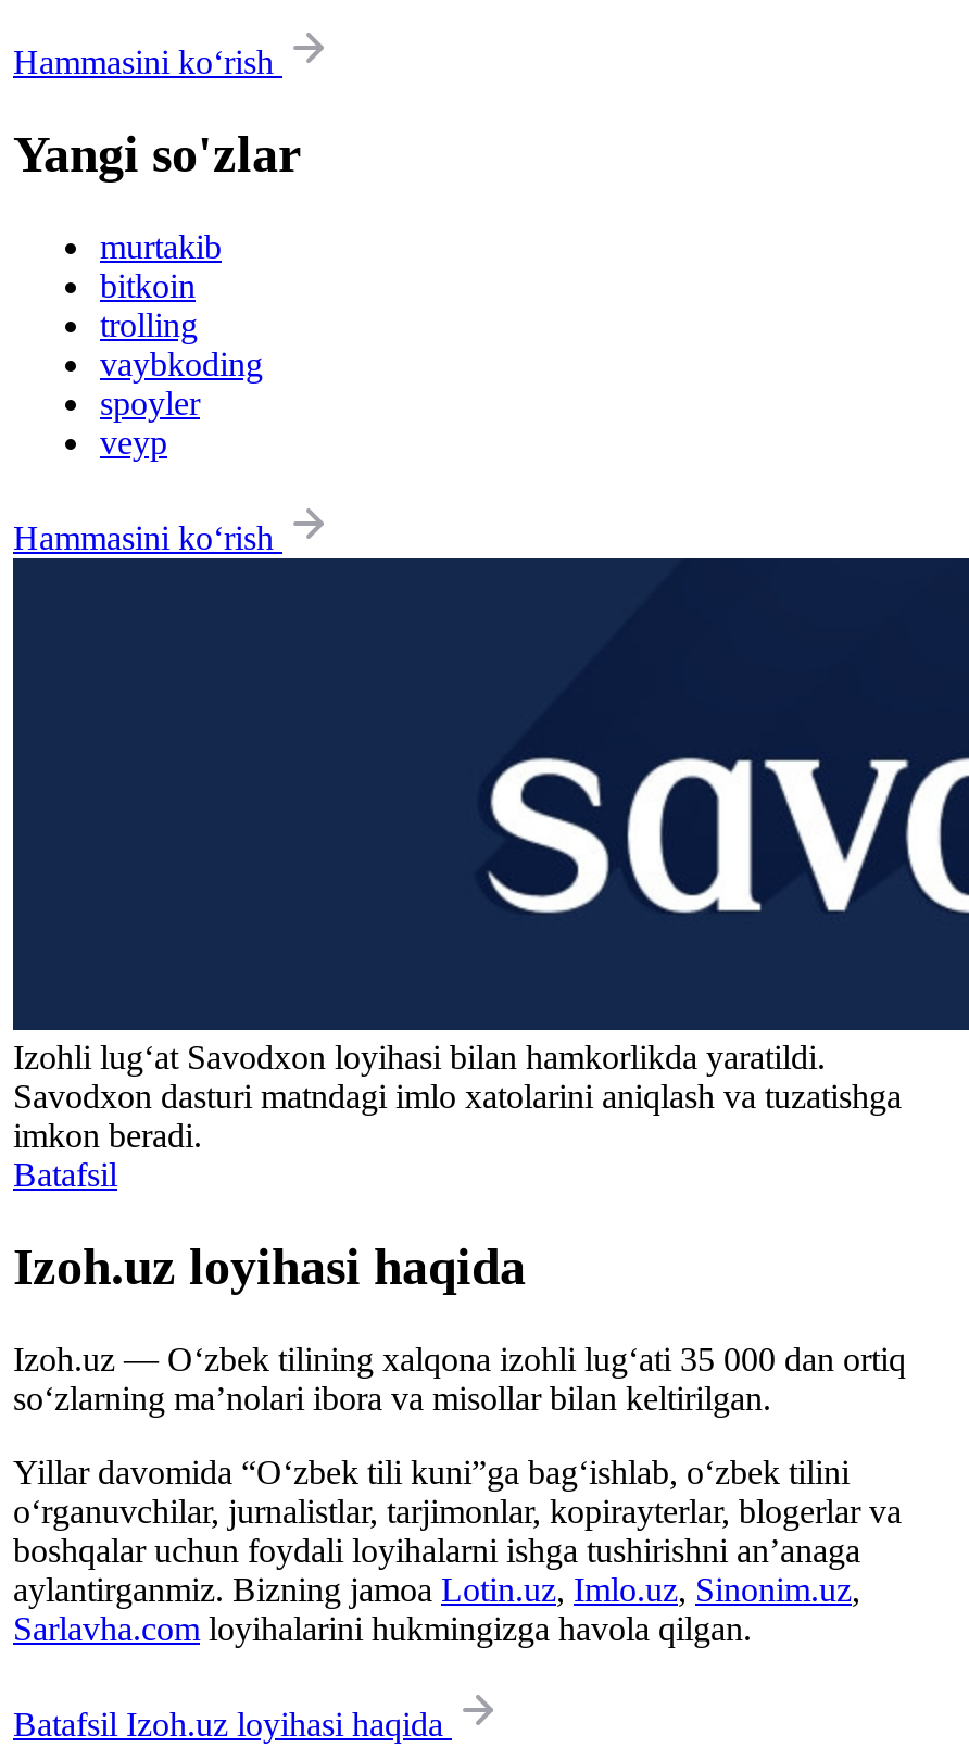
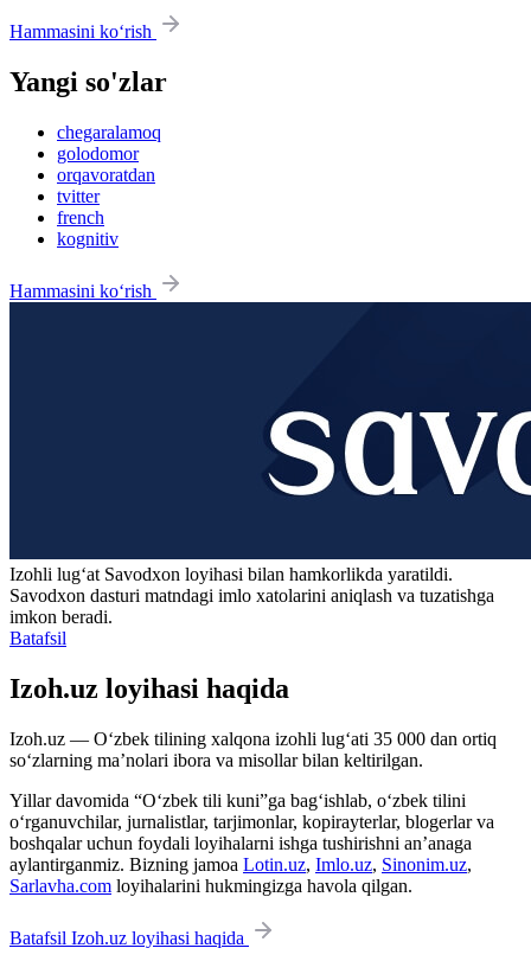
- murtakib
- bitkoin
- trolling
- vaybkoding
- spoyler
- veyp
+ chegaralamoq
+ golodomor
+ orqavoratdan
+ tvitter
+ french
+ kognitiv
